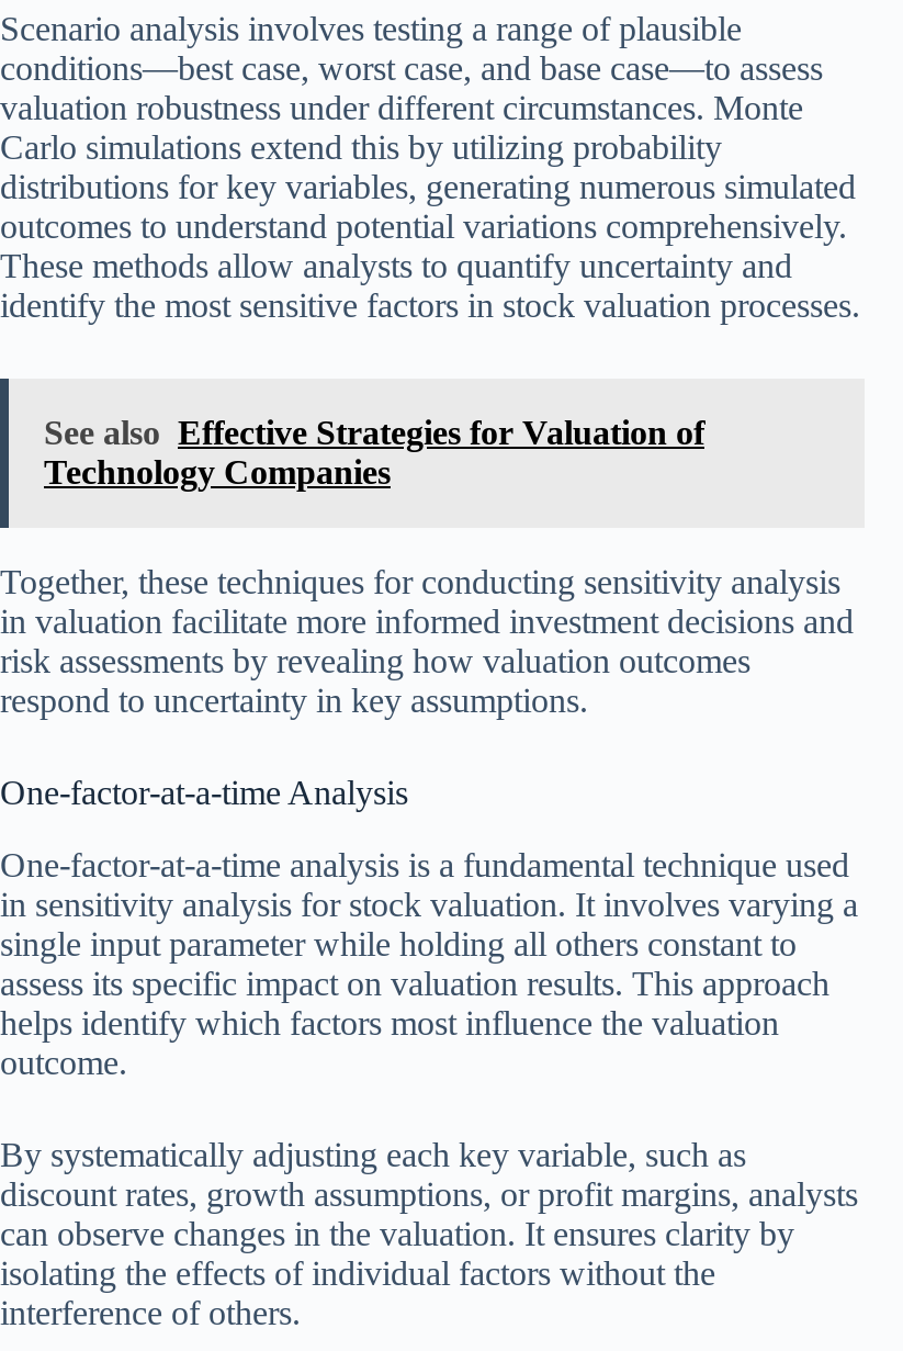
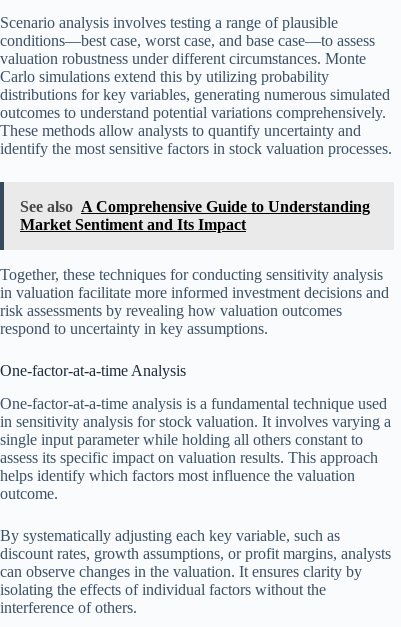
- See also Effective Strategies for Valuation of
- Technology Companies
+ See also A Comprehensive Guide to Understanding
+ Market Sentiment and Its Impact
